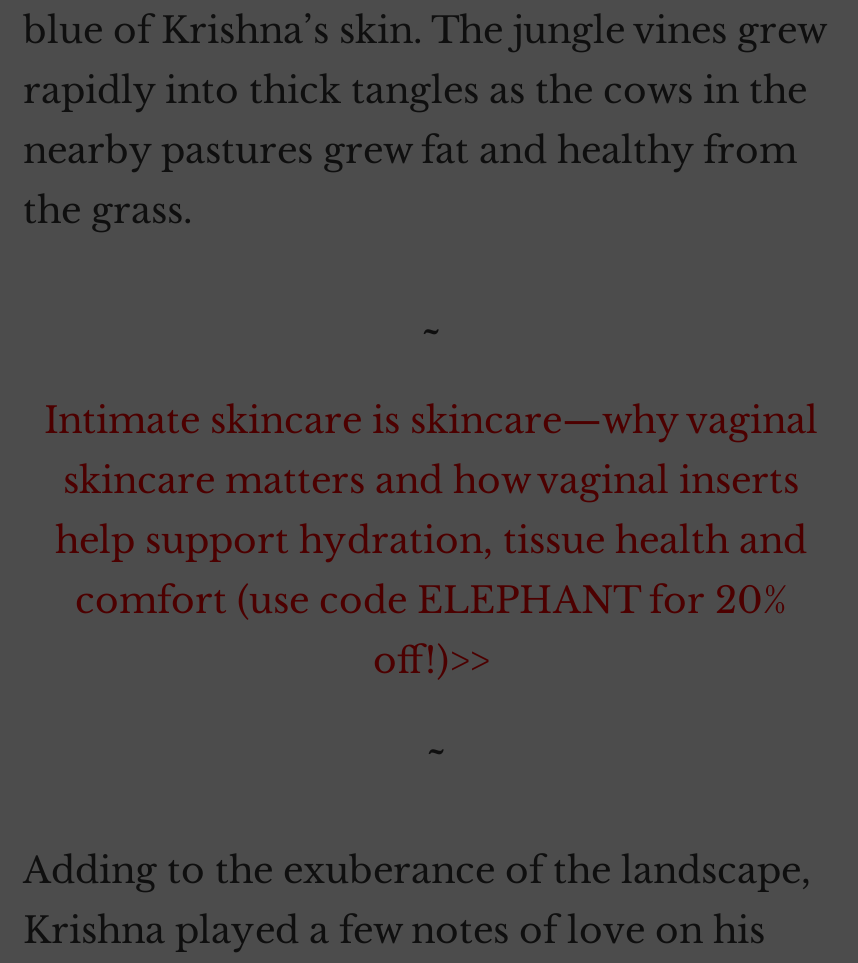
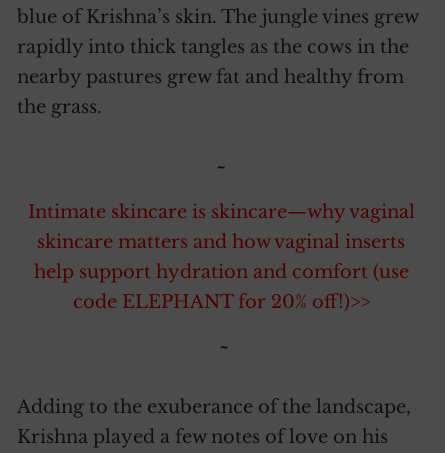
- help support hydration, tissue health and
- comfort (use code ELEPHANT for 20%
- off!)>>
+ help support hydration and comfort (use
+ code ELEPHANT for 20% off!)>>
